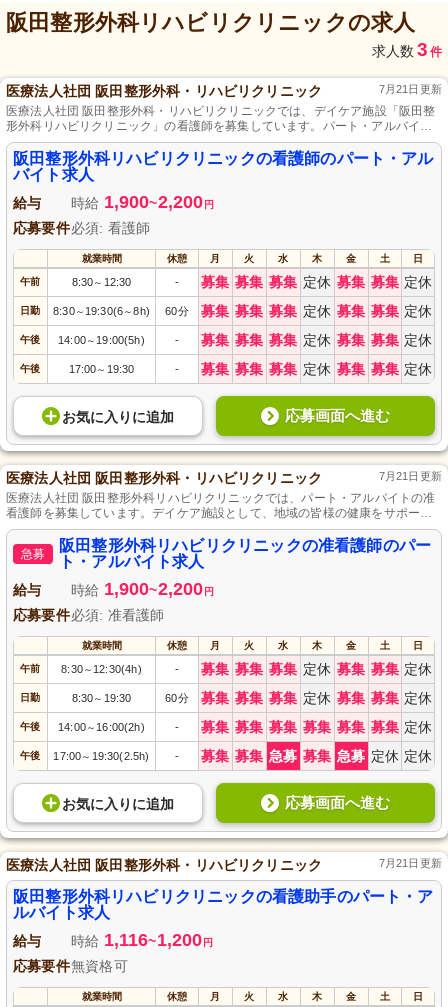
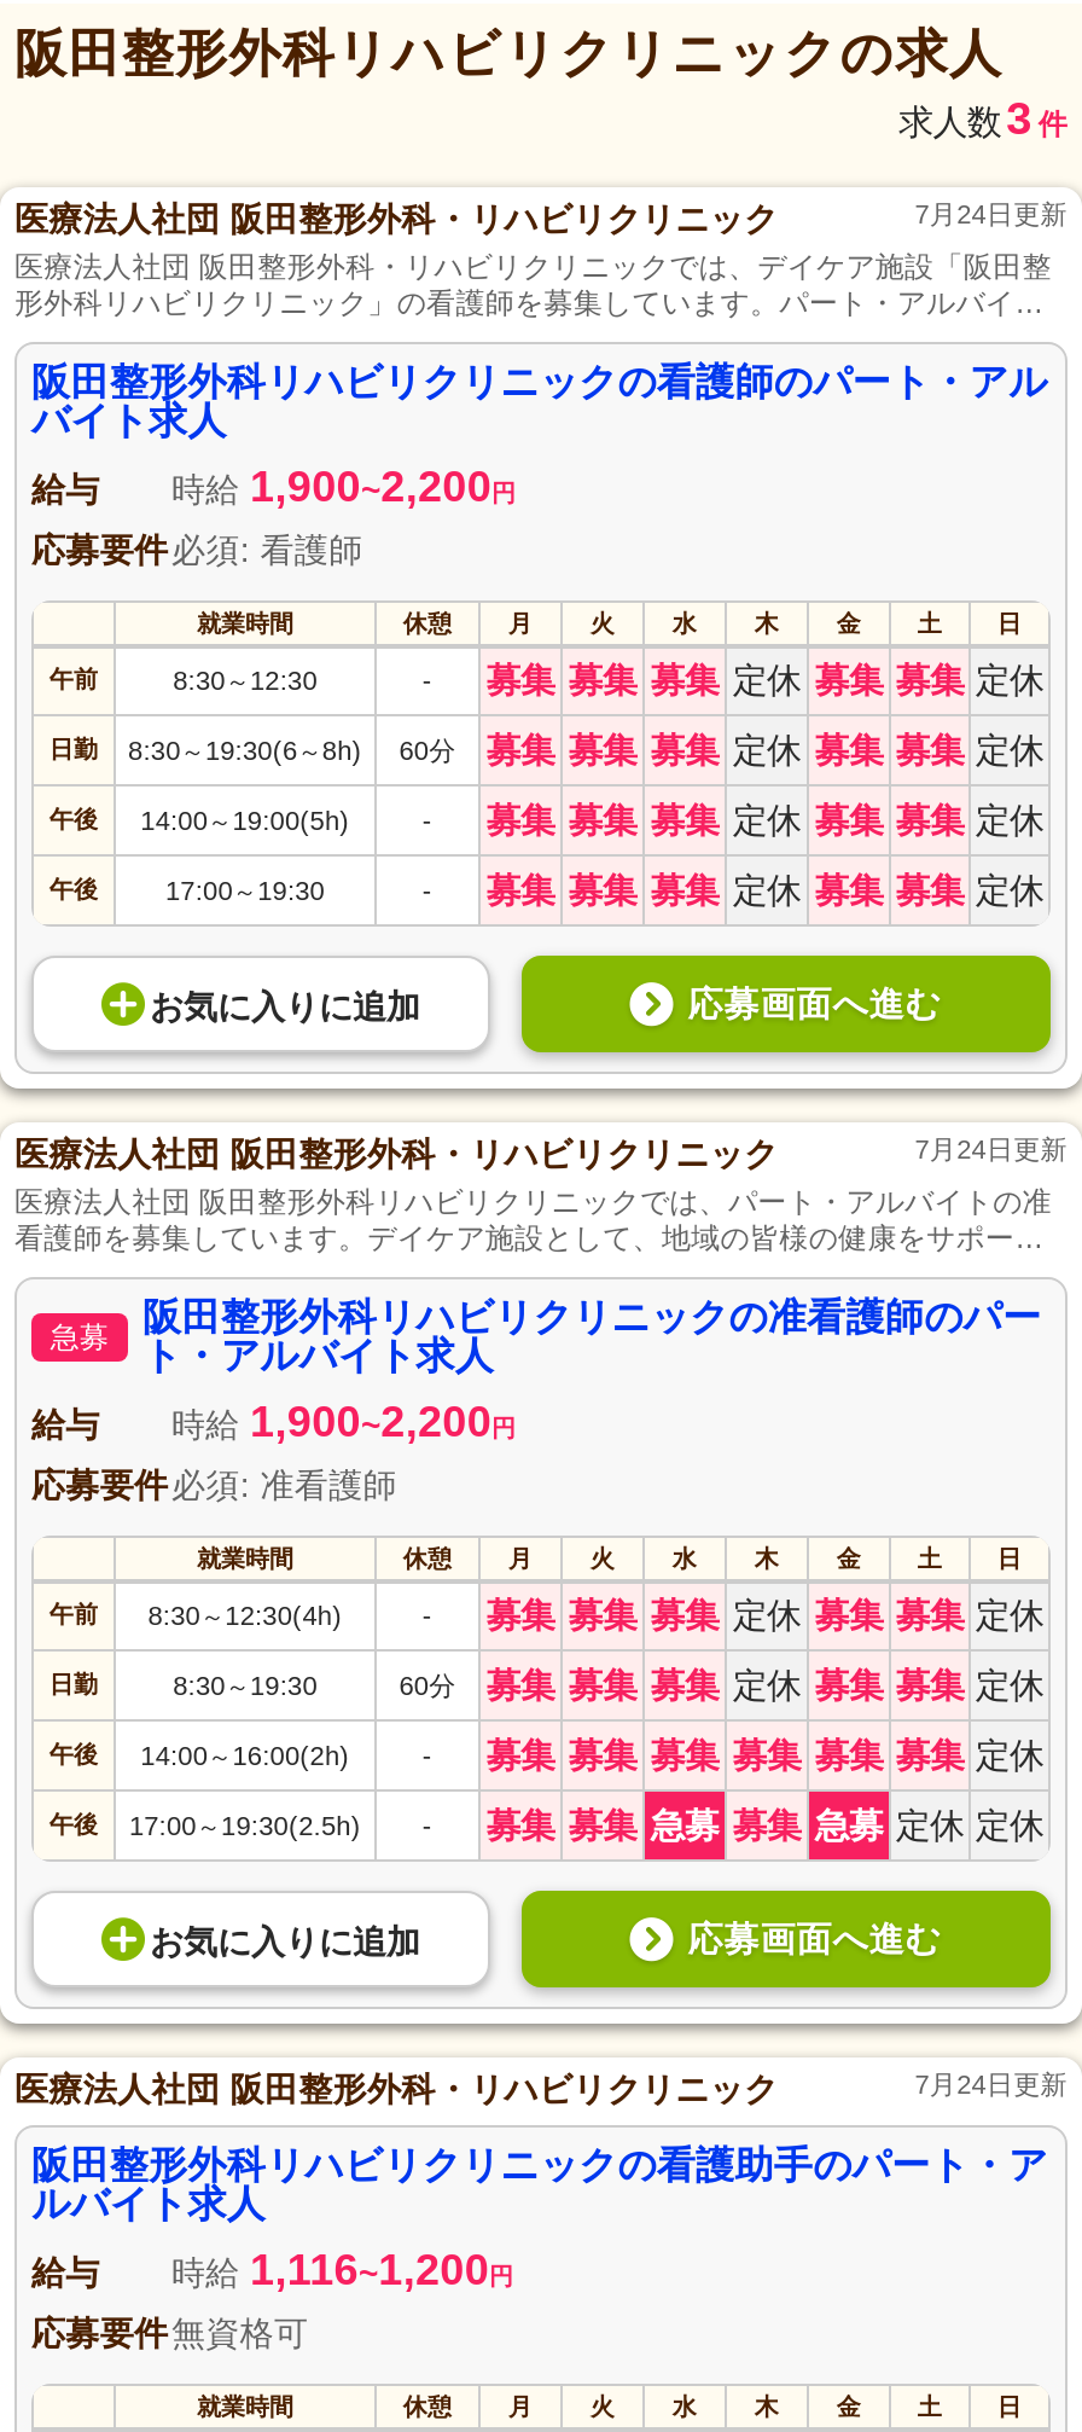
- 7月21日更新
+ 7月24日更新

- 7月21日更新
+ 7月24日更新

- 7月21日更新
+ 7月24日更新
